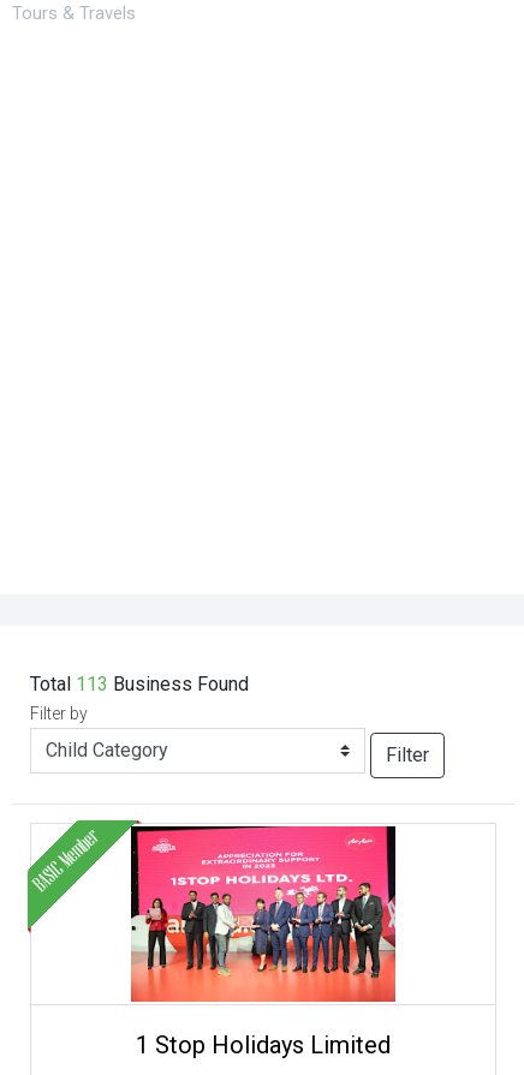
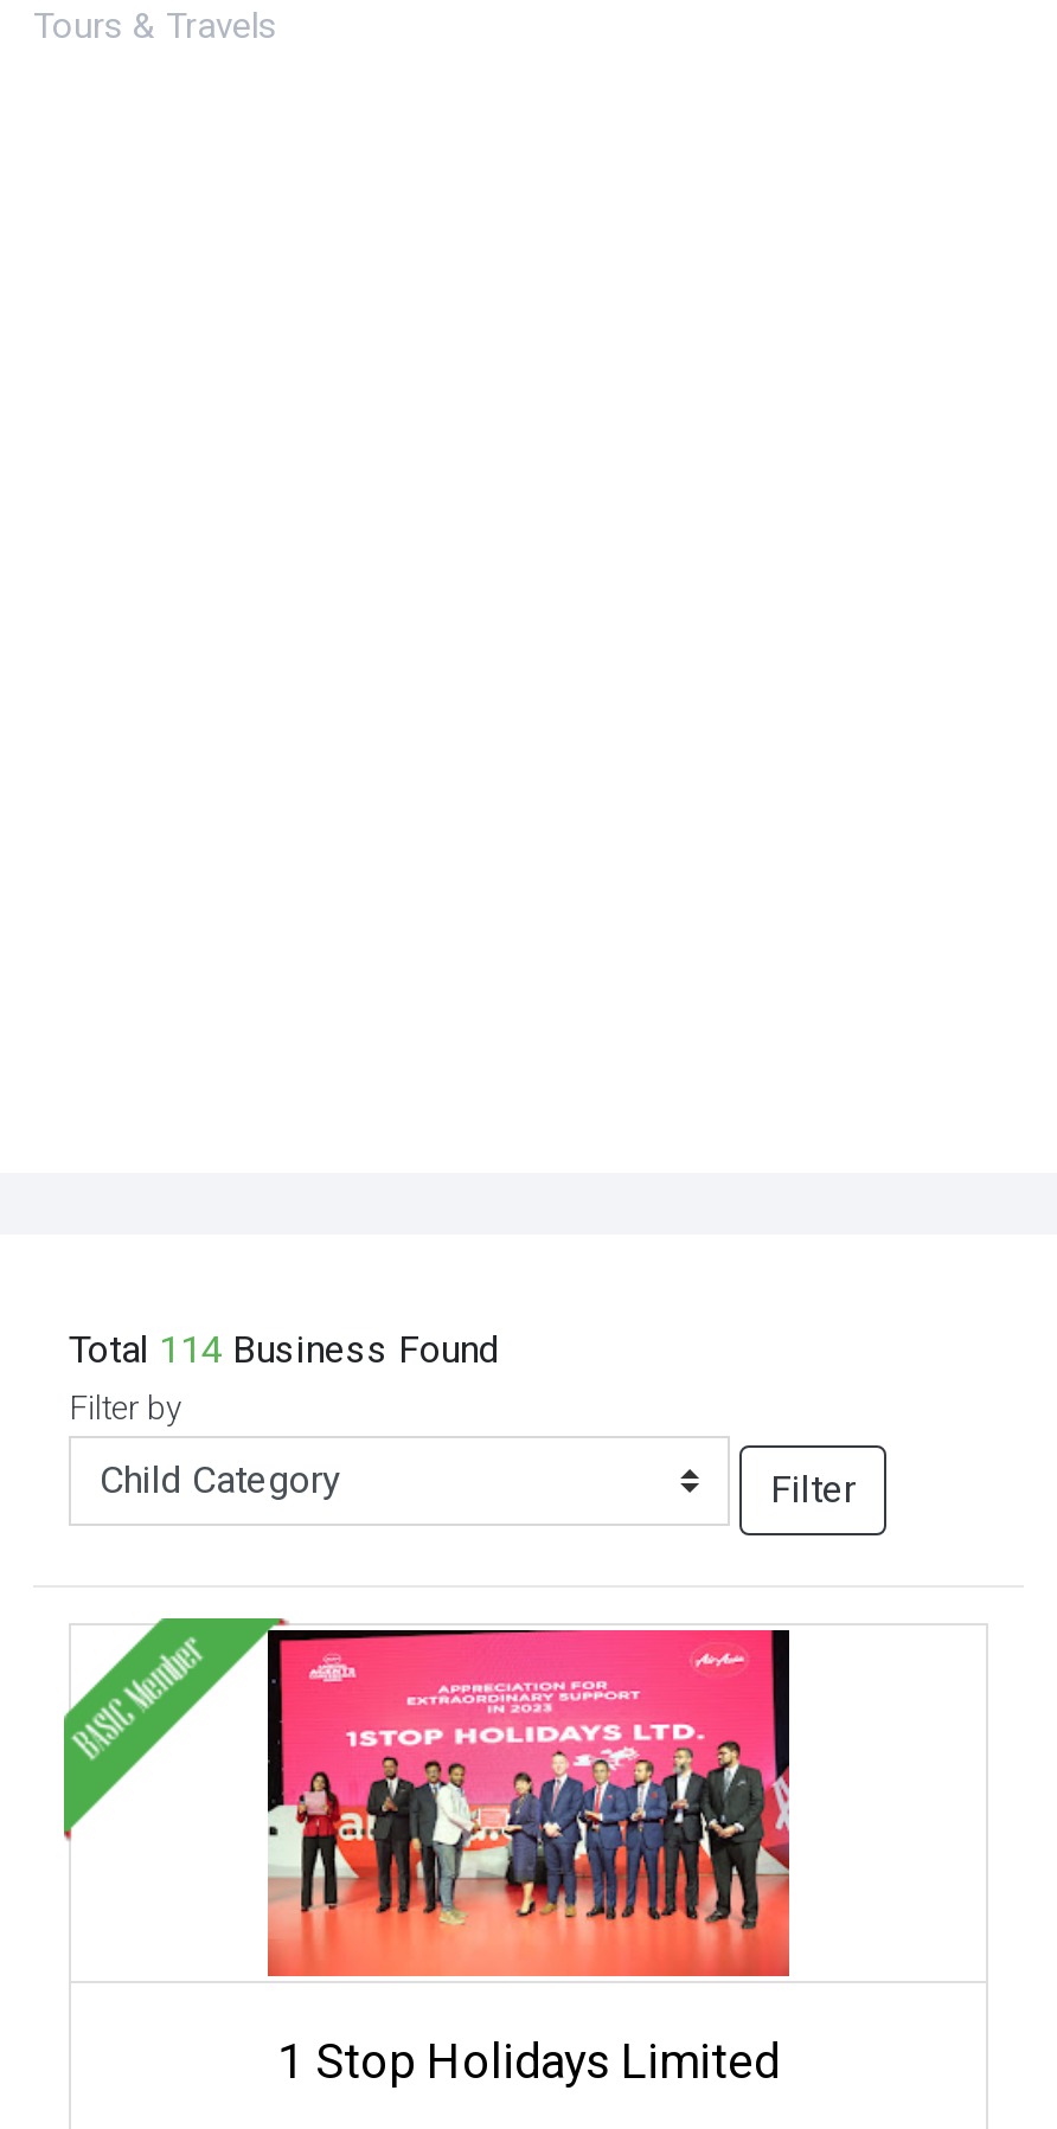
- Total 113 Business Found
+ Total 114 Business Found
